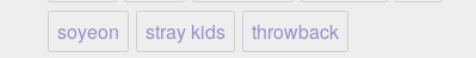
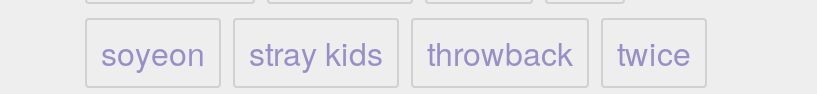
+ twice
